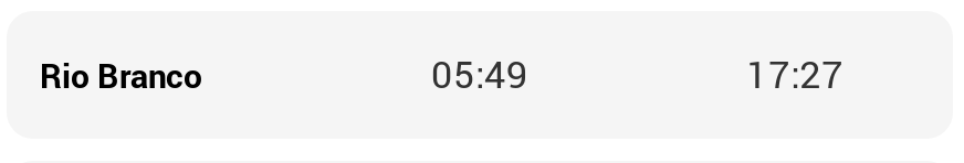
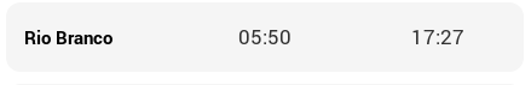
- 05:49
+ 05:50
